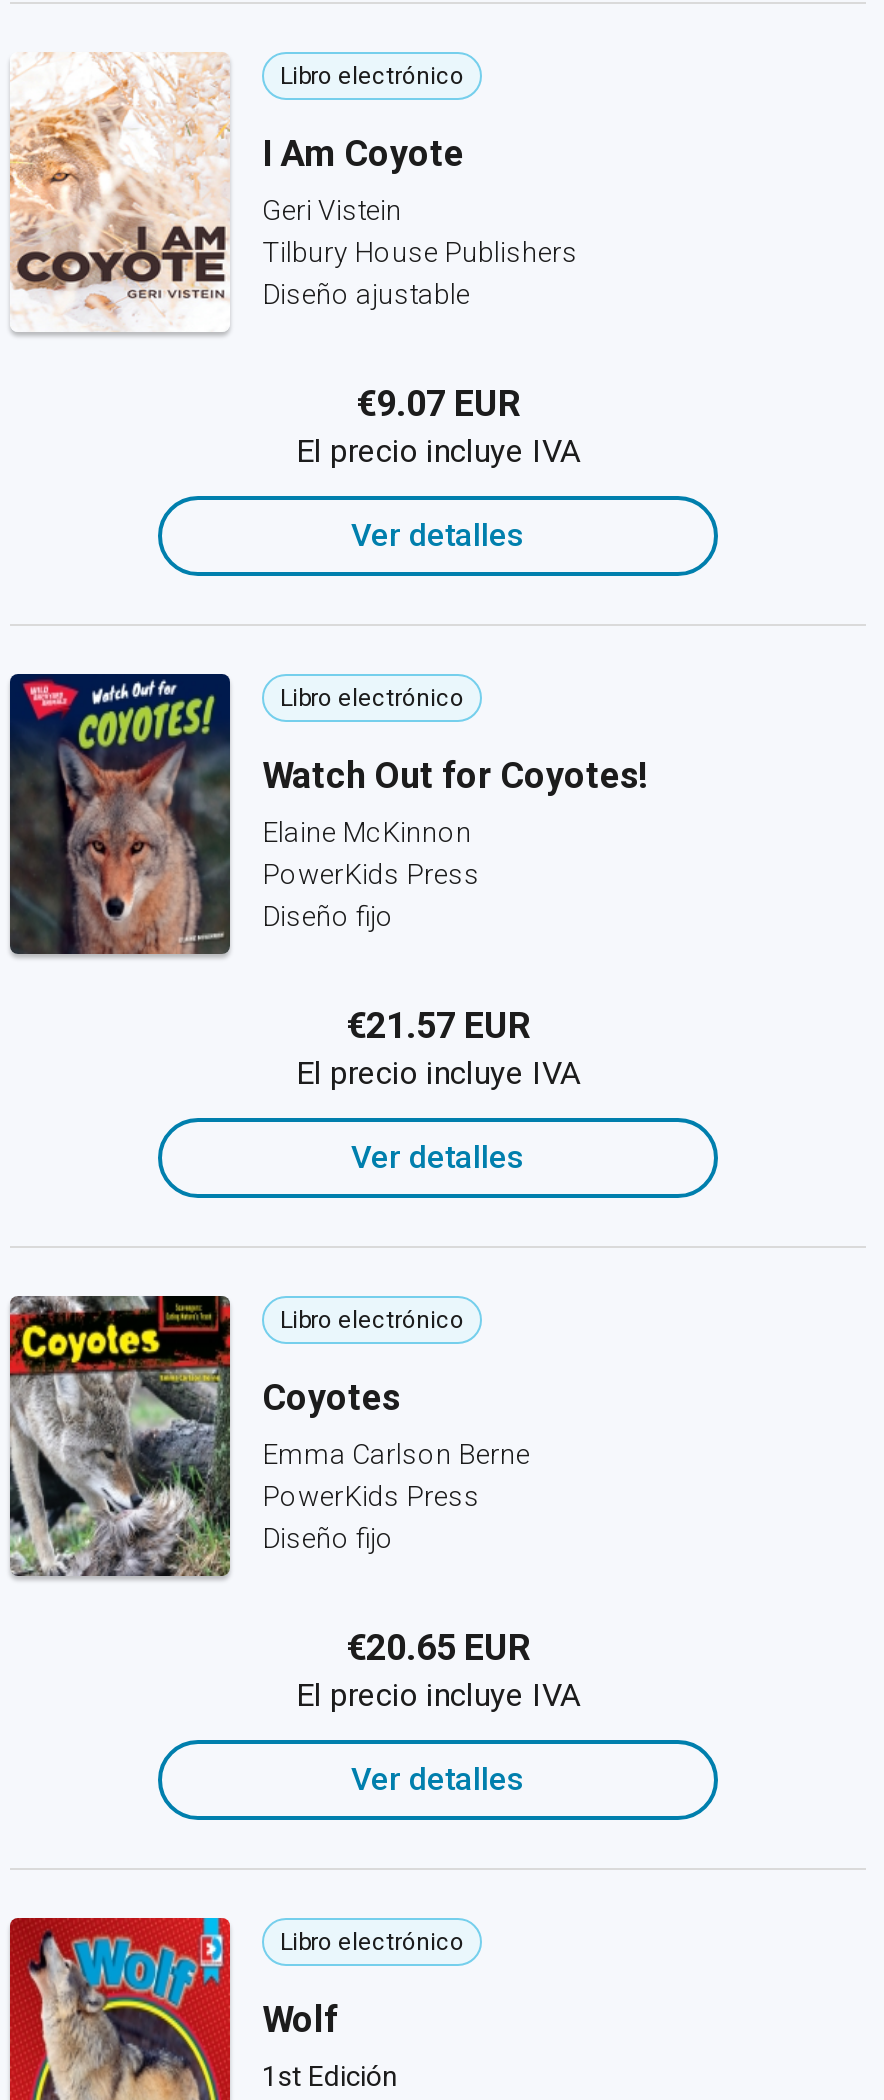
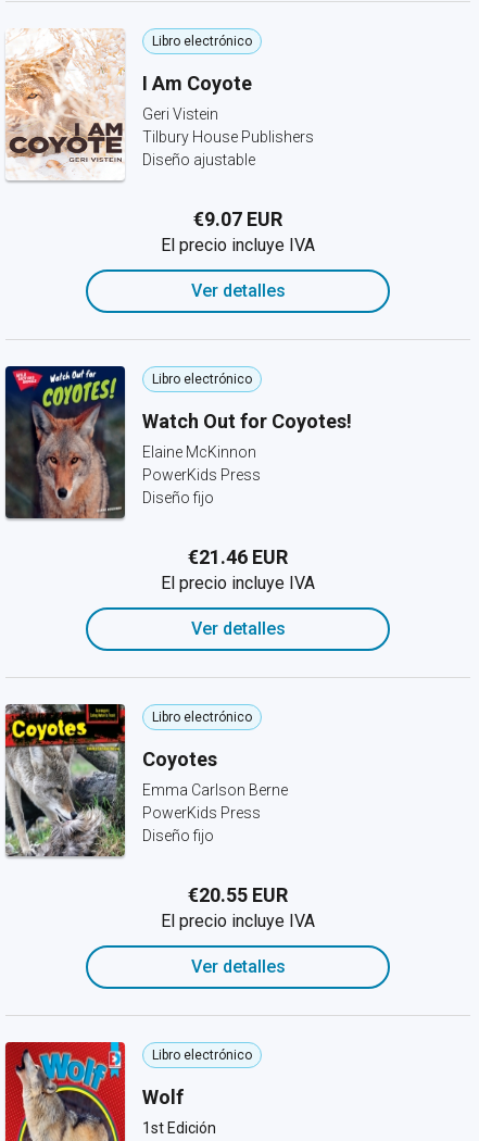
- €21.57 EUR
+ €21.46 EUR

- €20.65 EUR
+ €20.55 EUR
